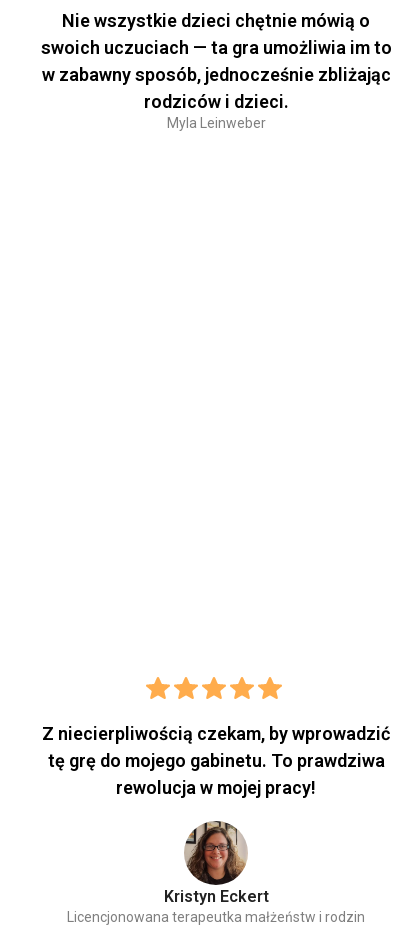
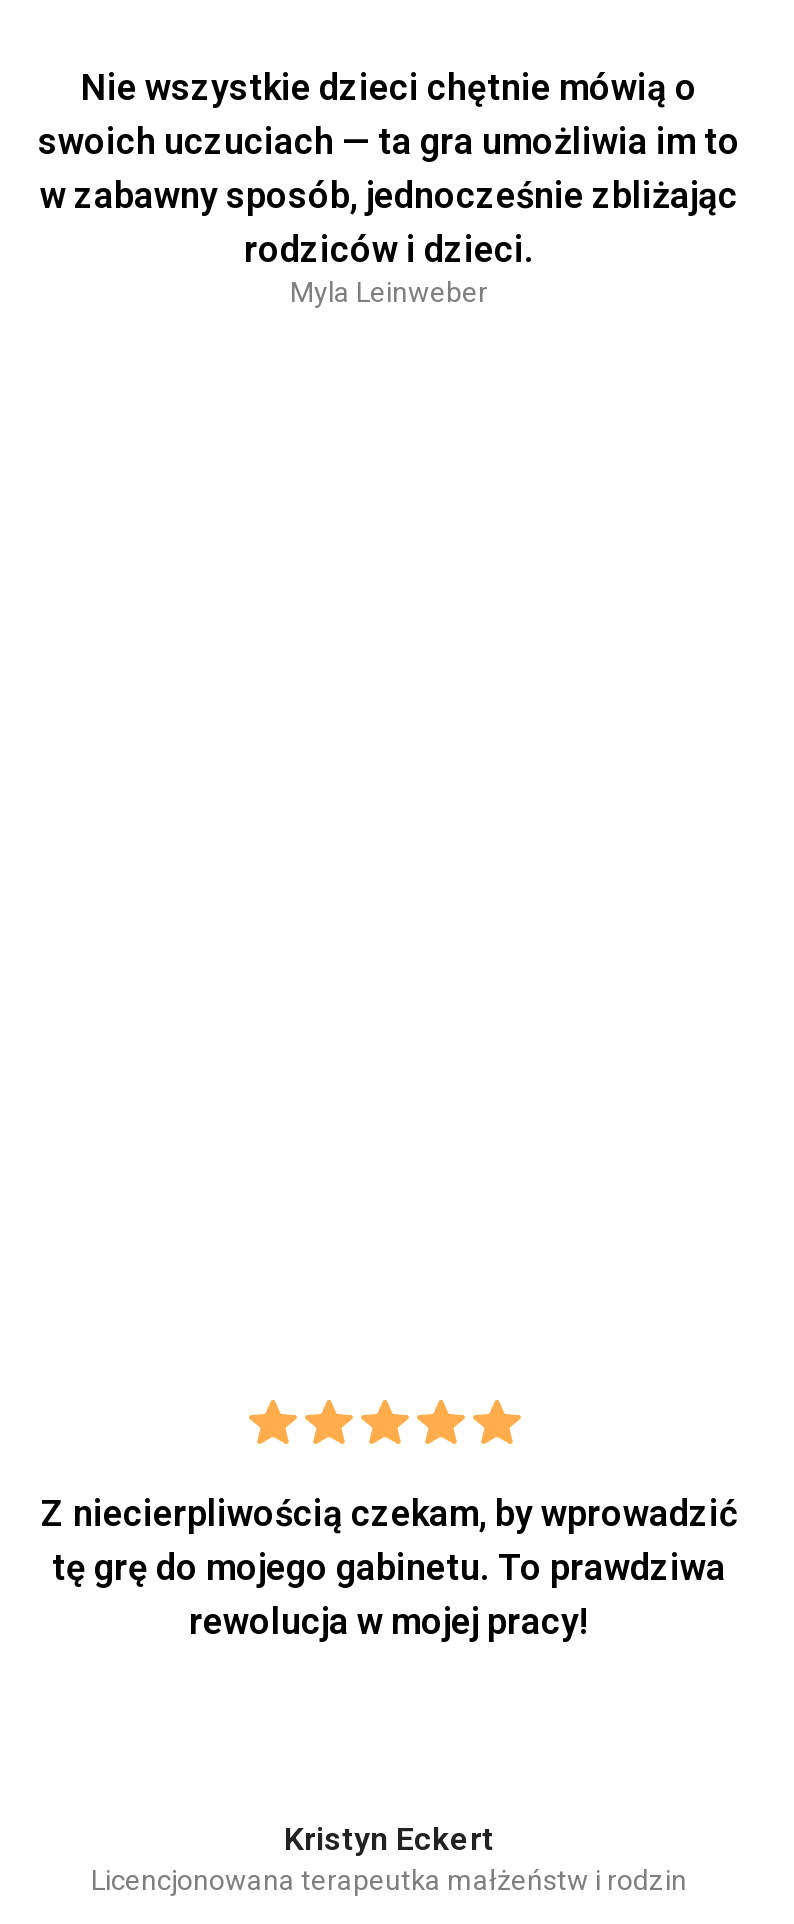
- [image]
